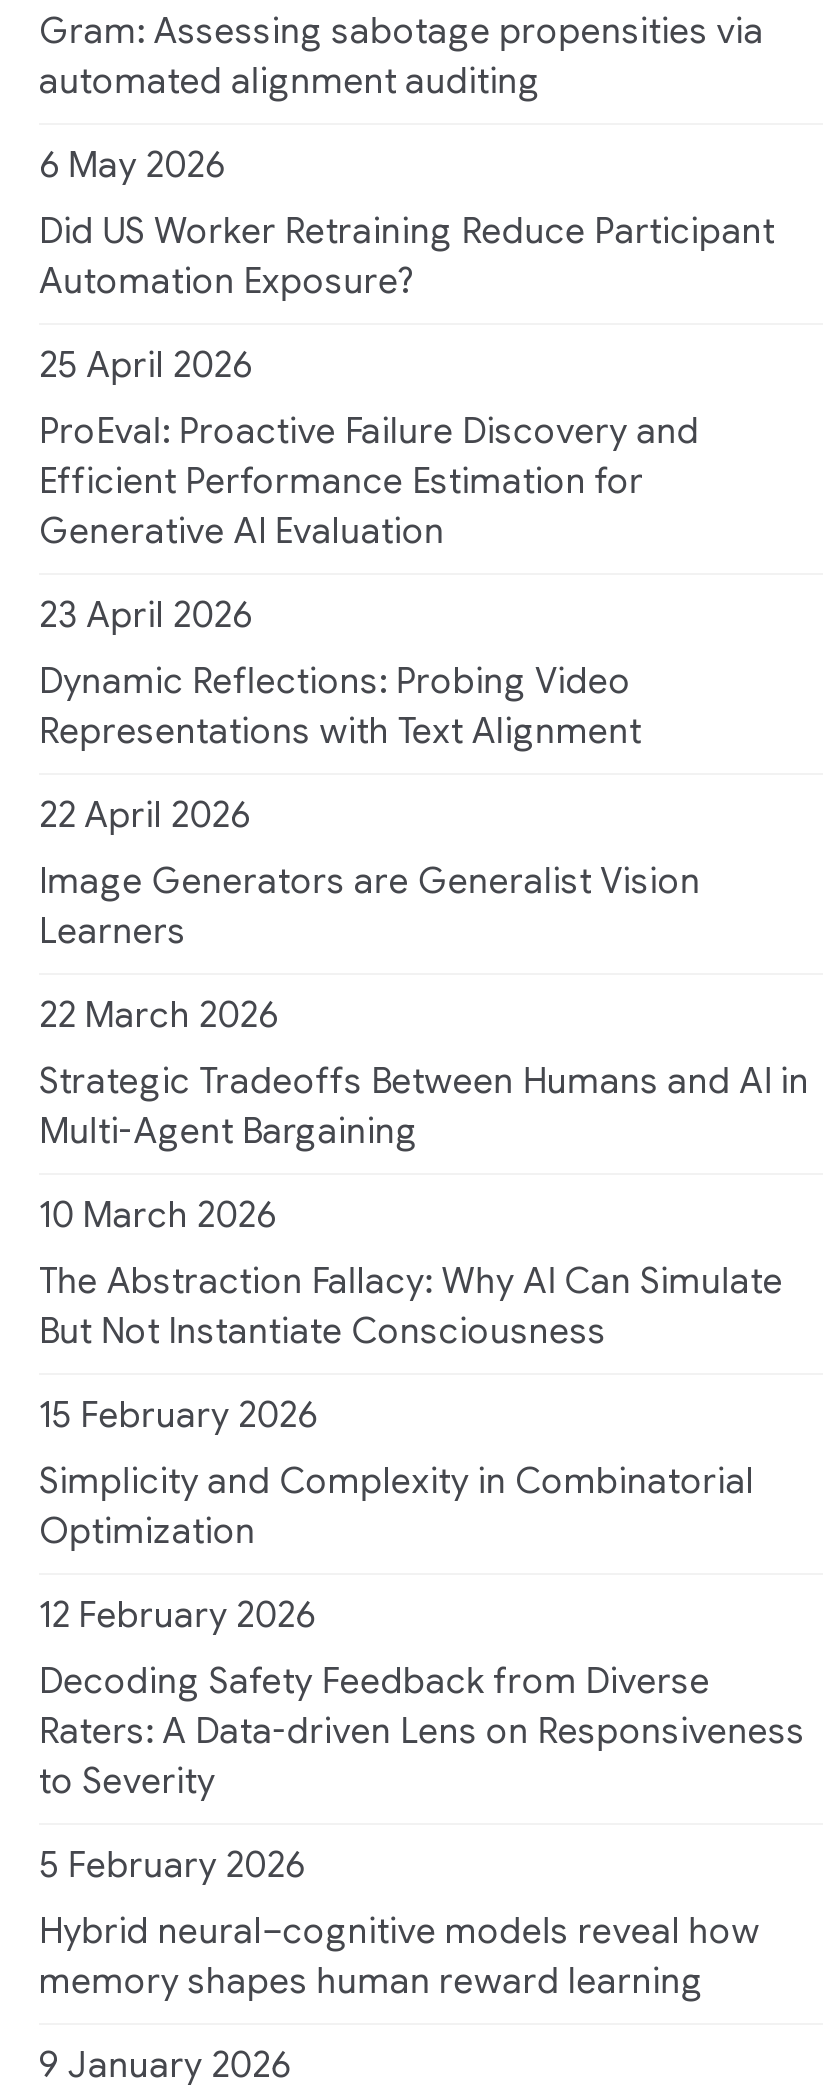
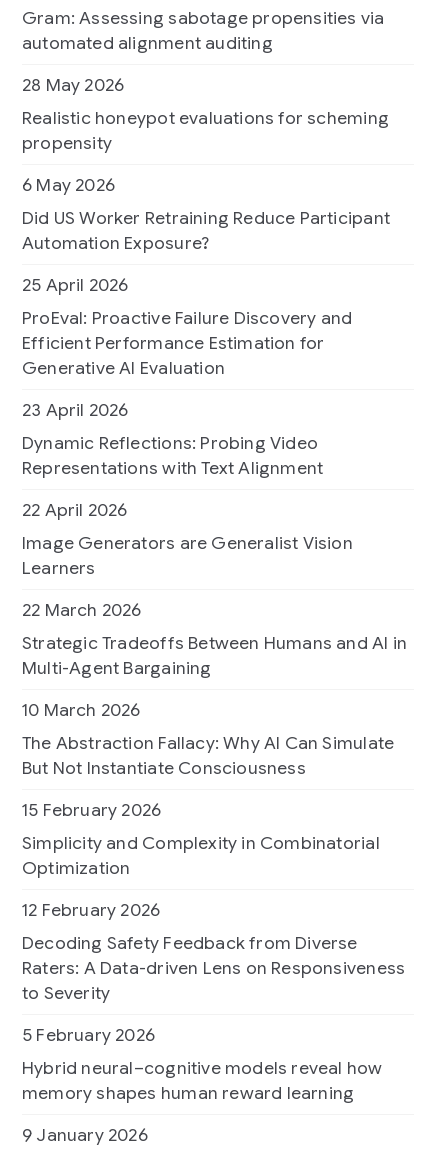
+ 28 May 2026
+ Realistic honeypot evaluations for scheming
+ propensity
